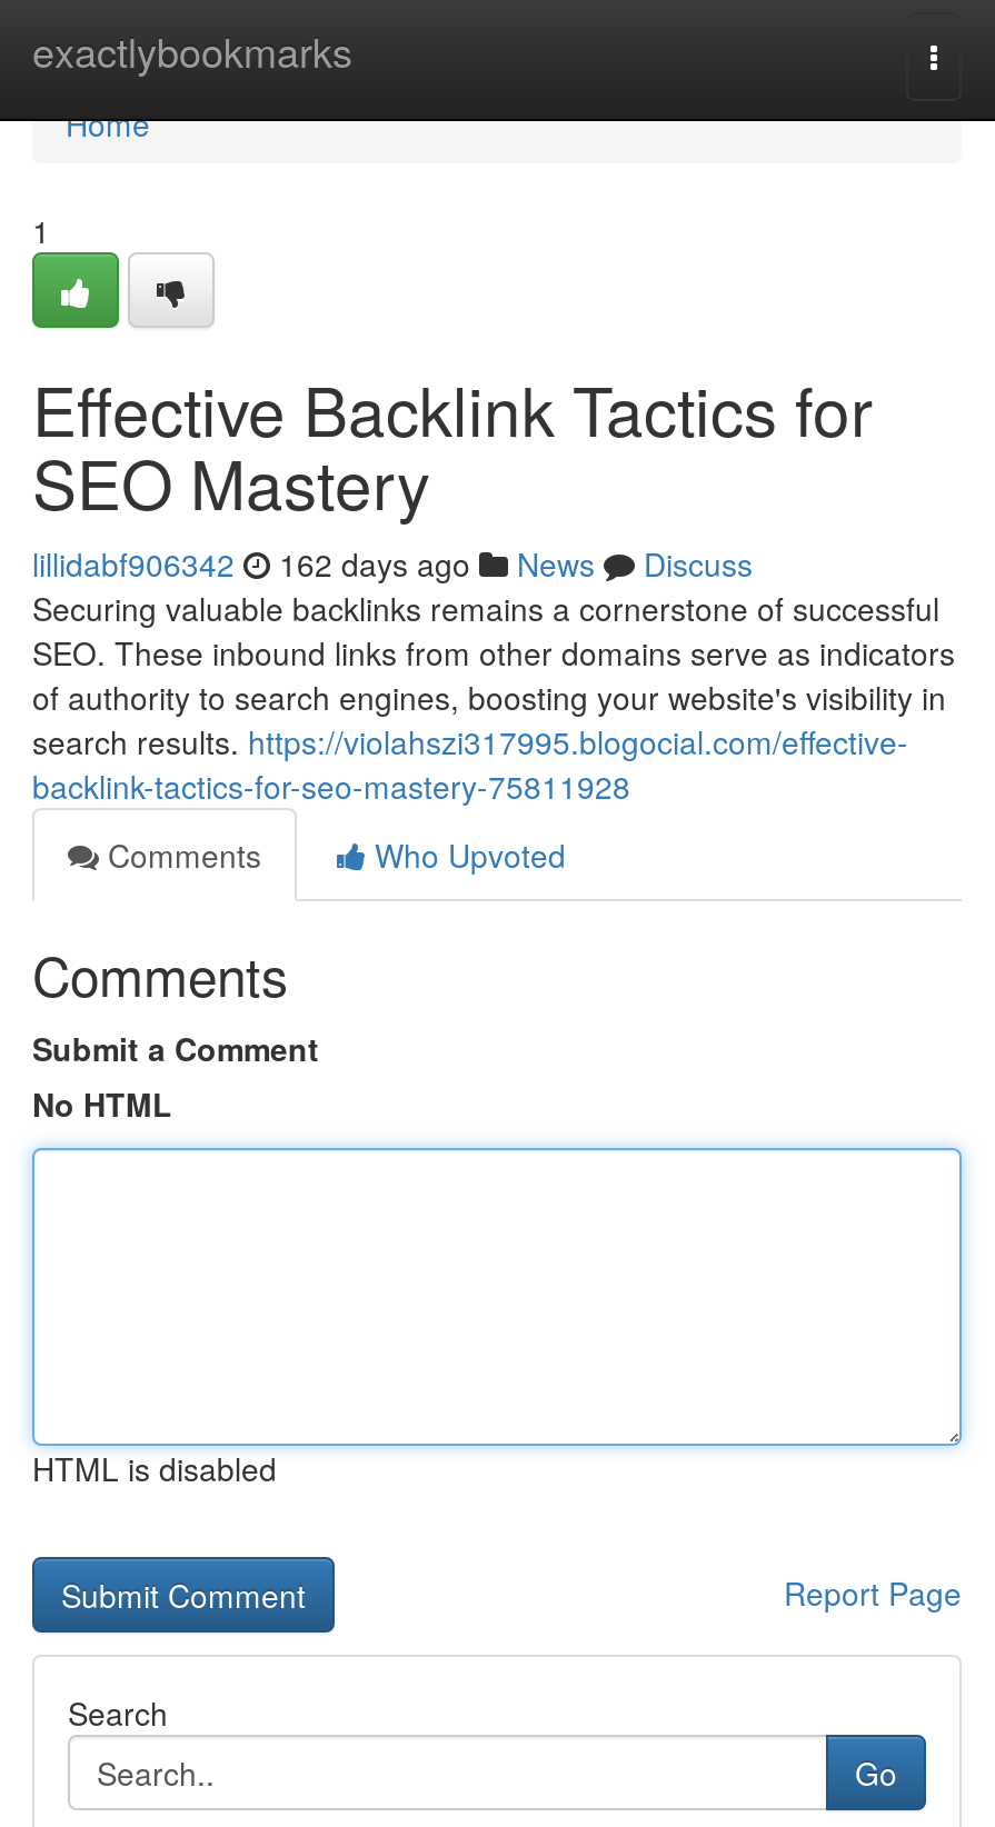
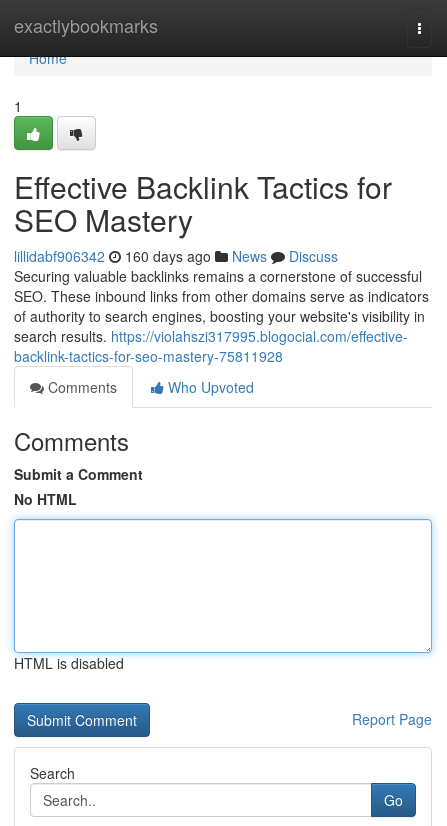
- lillidabf906342 162 days ago News Discuss
+ lillidabf906342 160 days ago News Discuss
